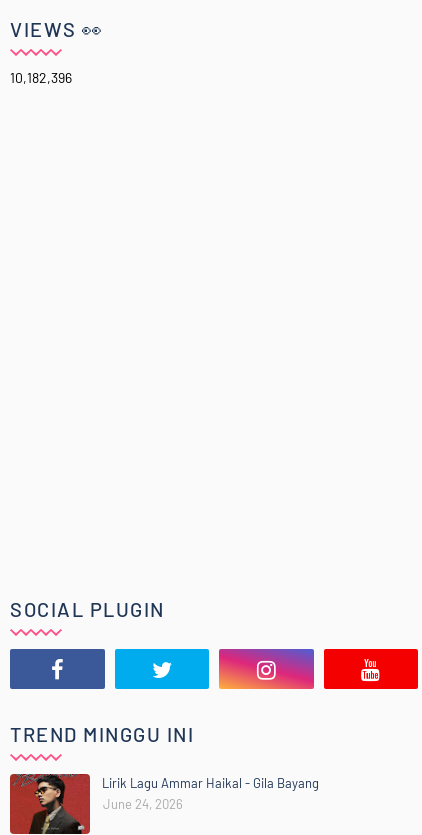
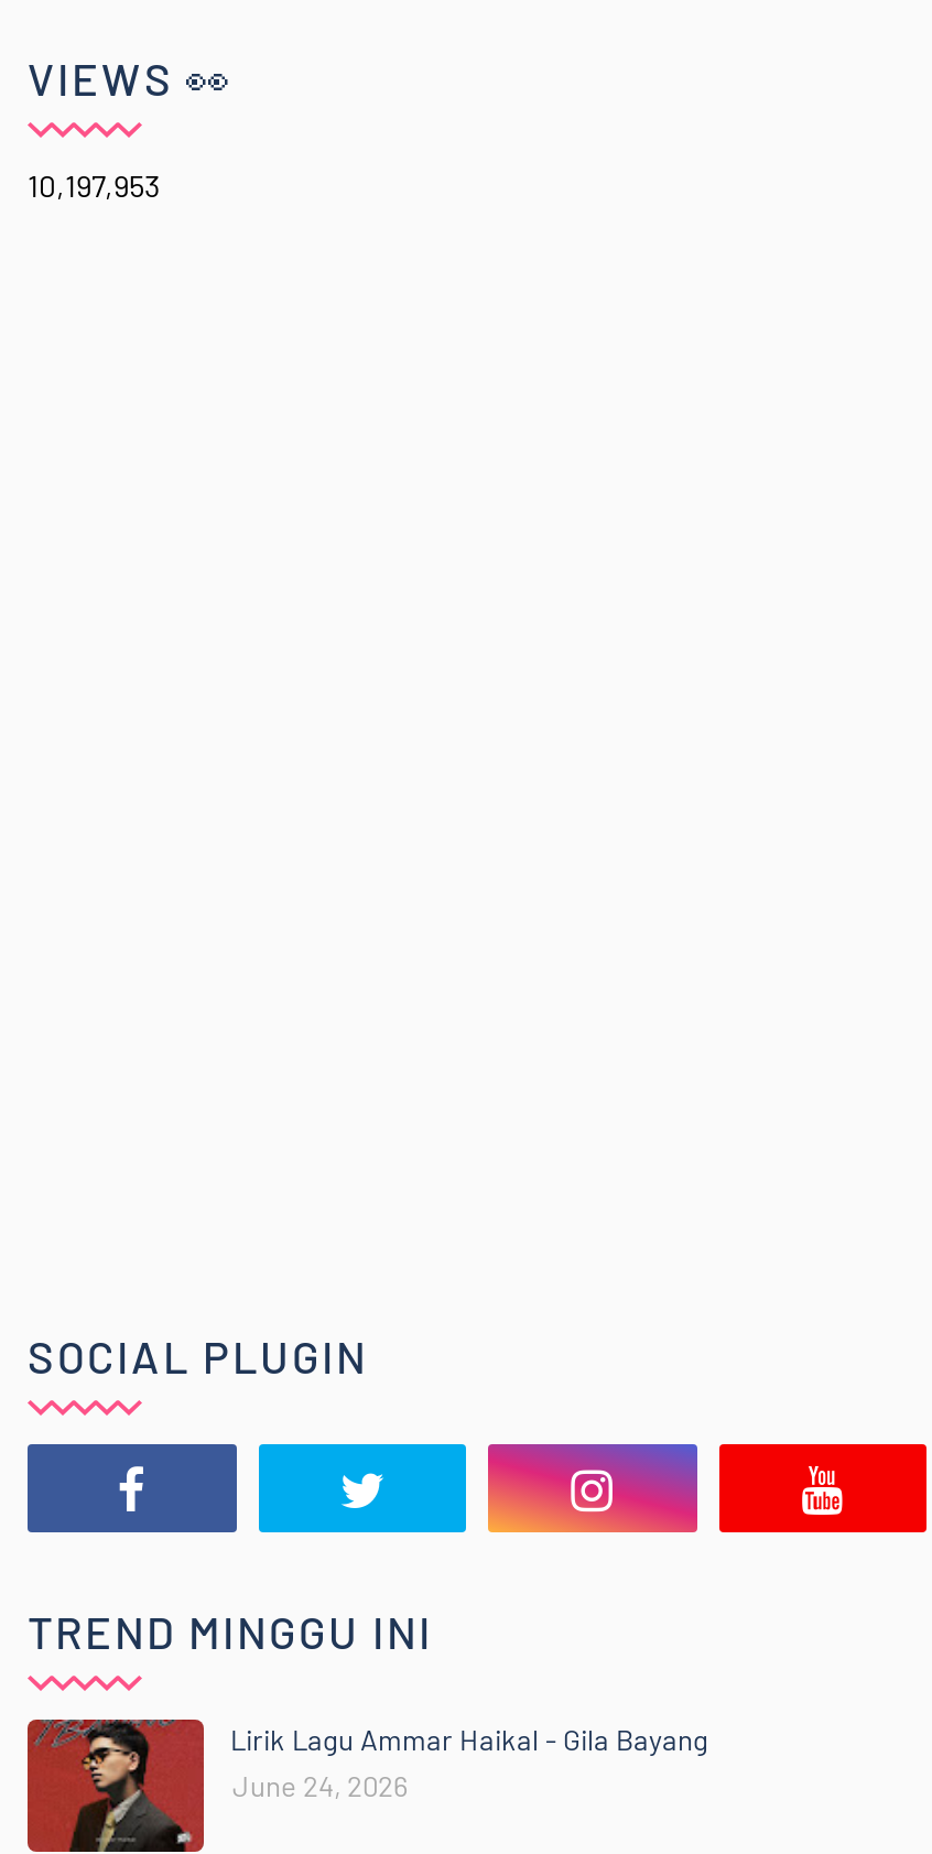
- 10,182,396
+ 10,197,953
